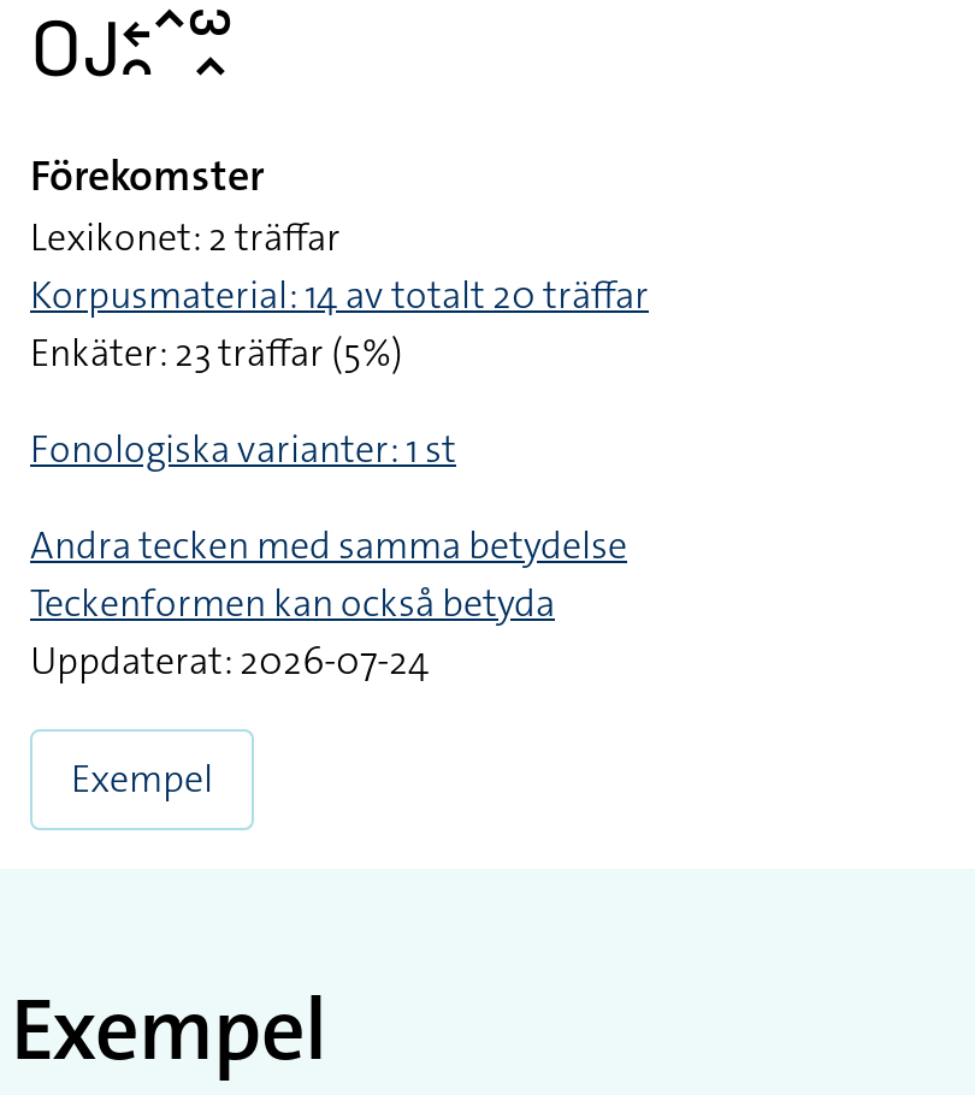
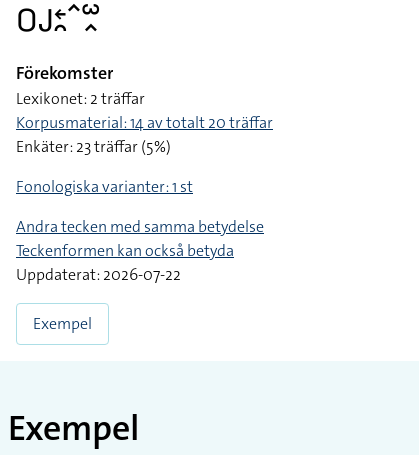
- Uppdaterat: 2026-07-24
+ Uppdaterat: 2026-07-22
